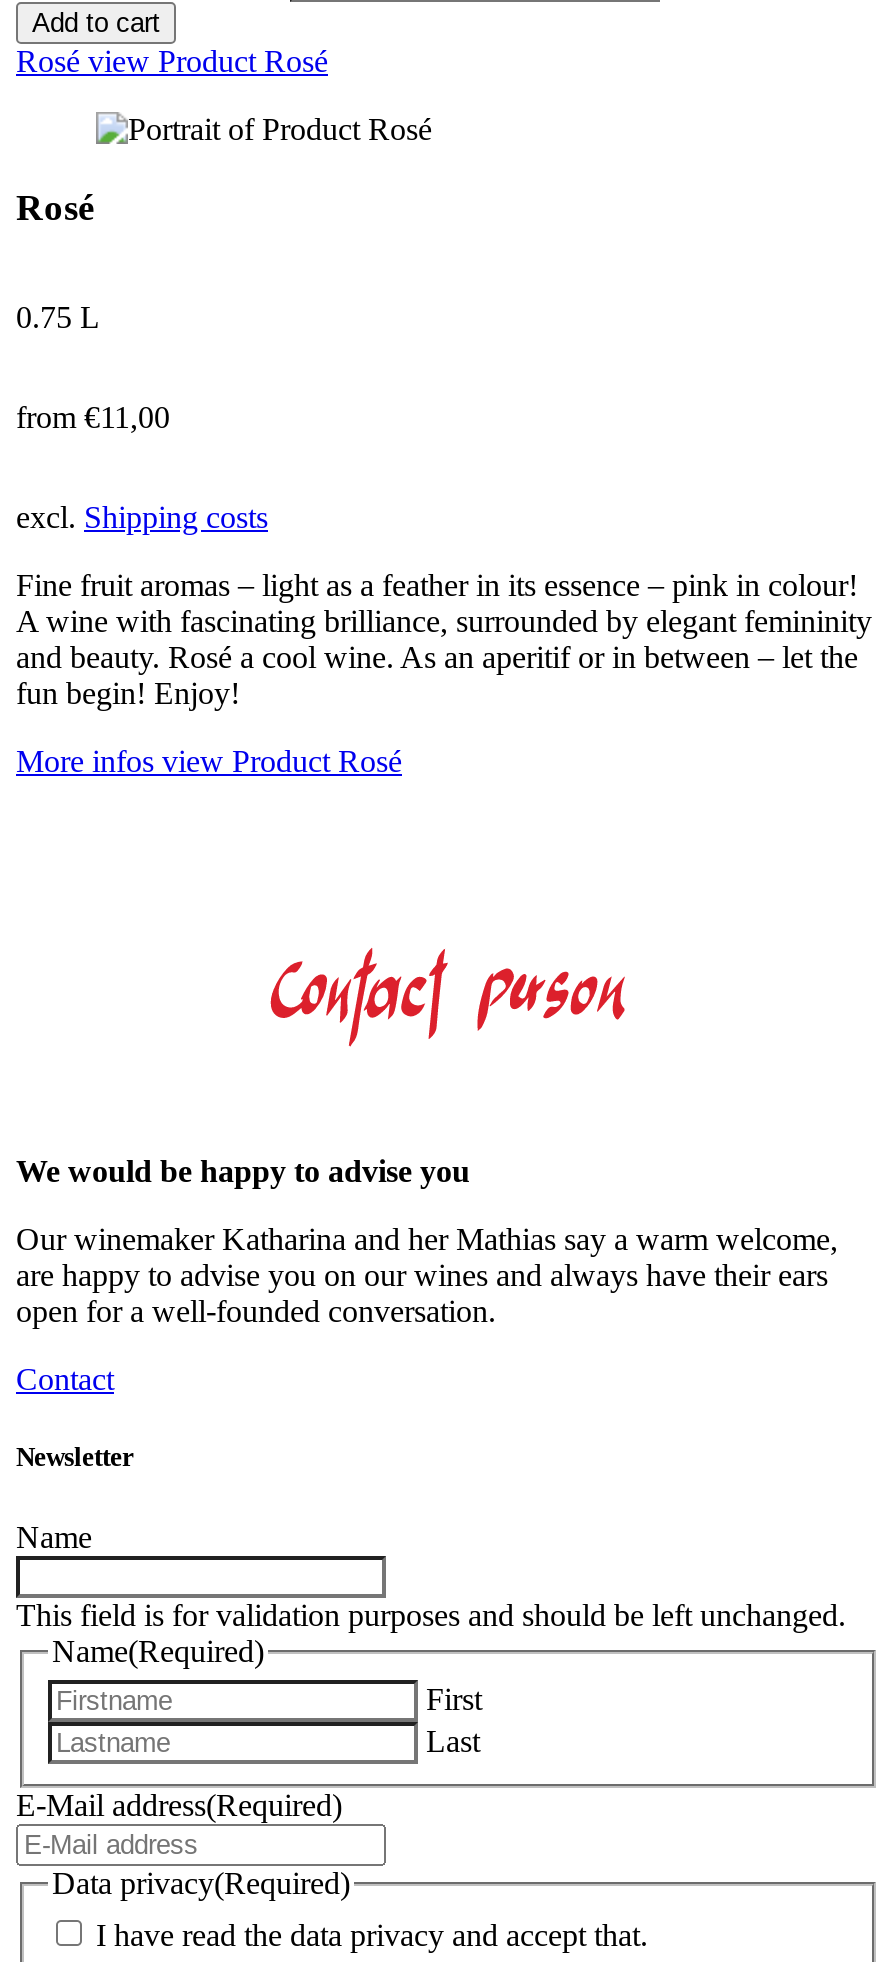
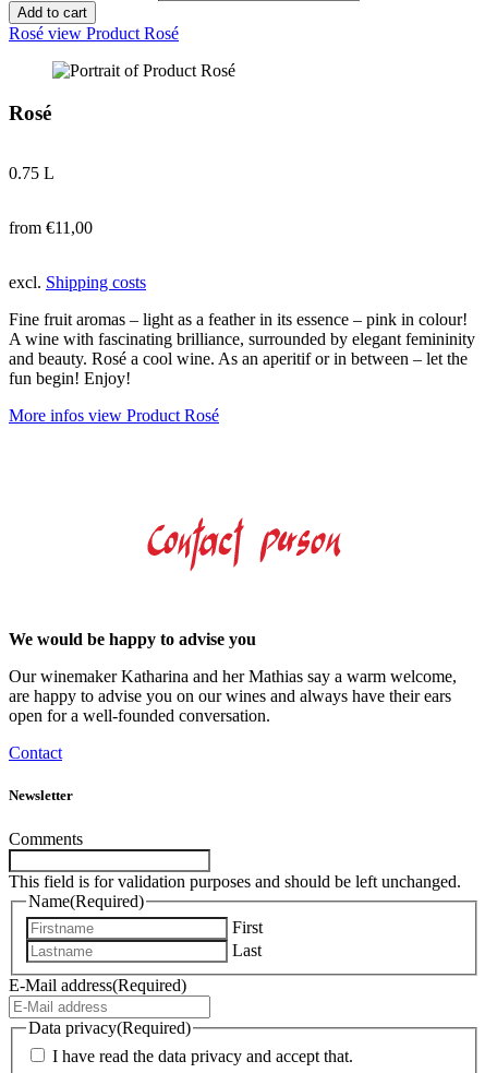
- Name
+ Comments
